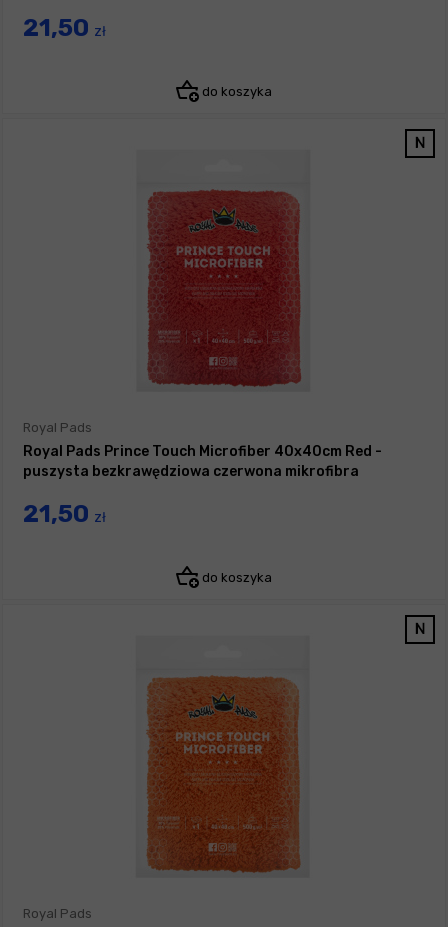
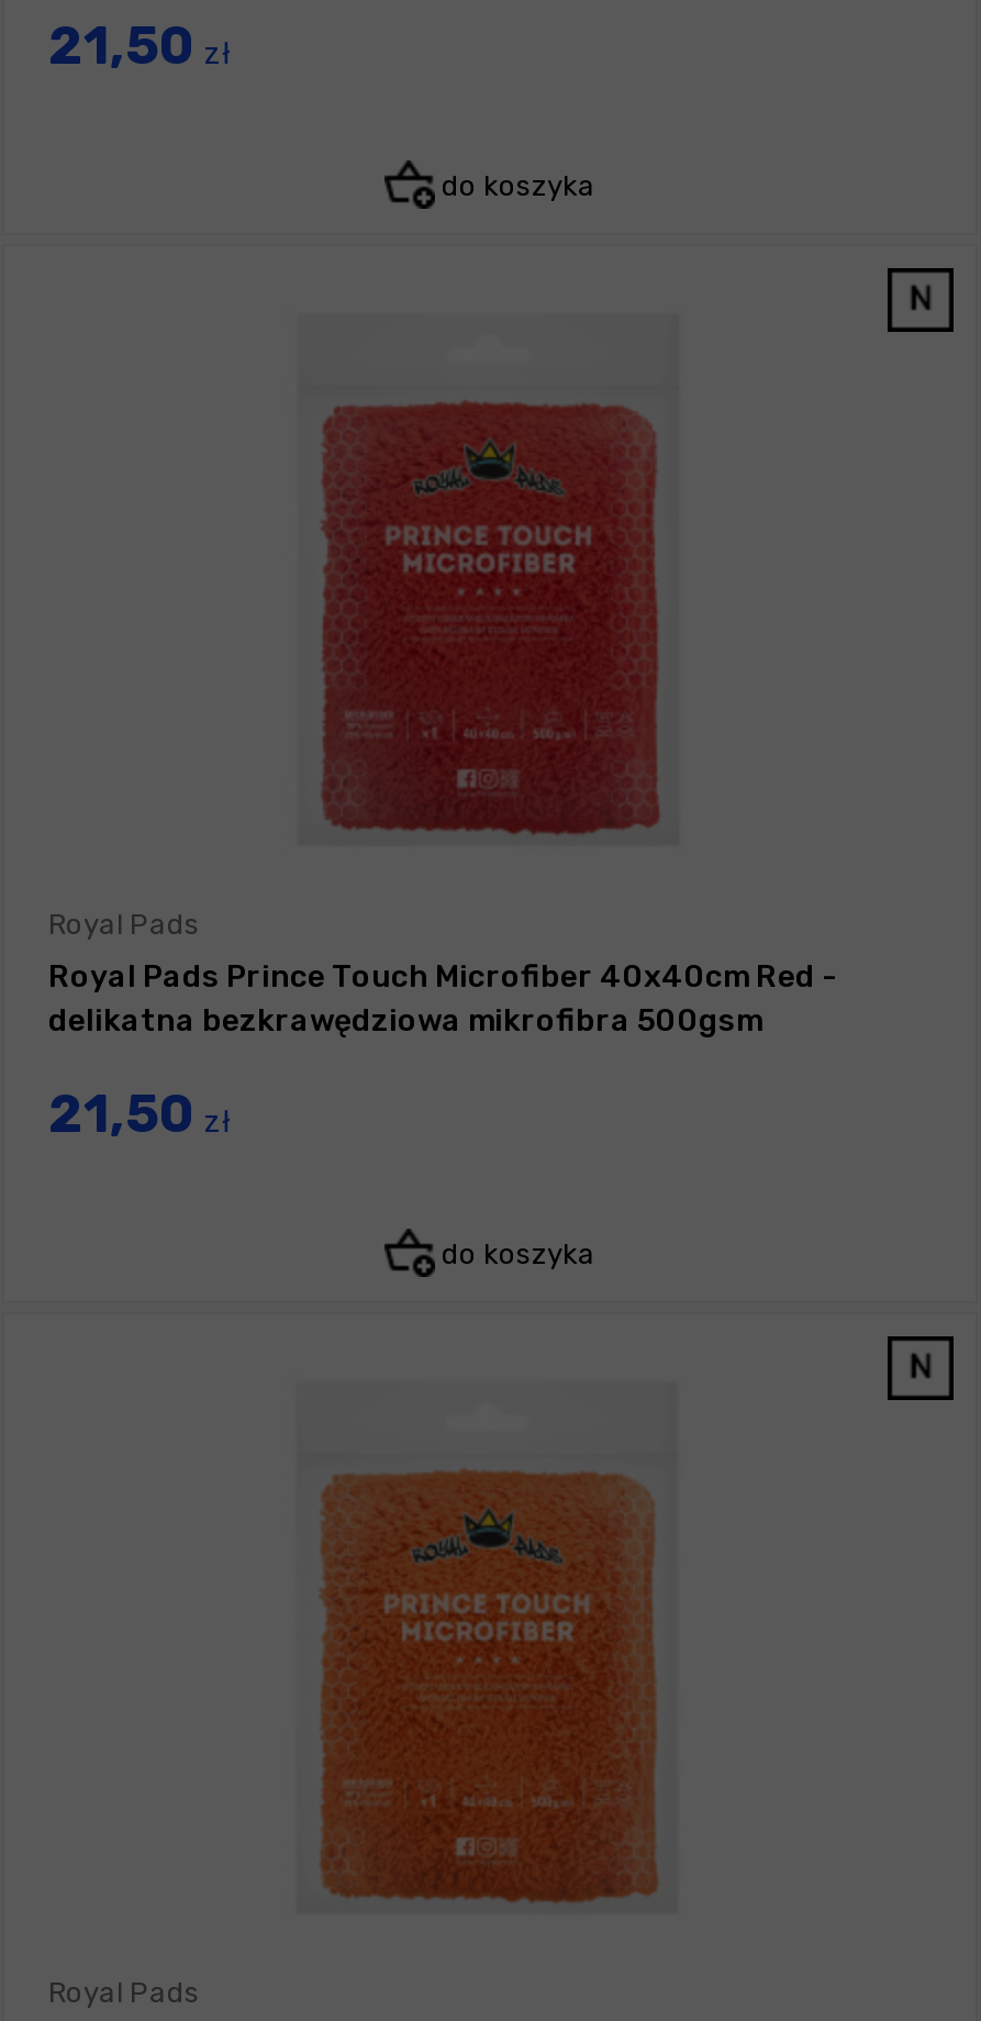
- puszysta bezkrawędziowa czerwona mikrofibra
+ delikatna bezkrawędziowa mikrofibra 500gsm
